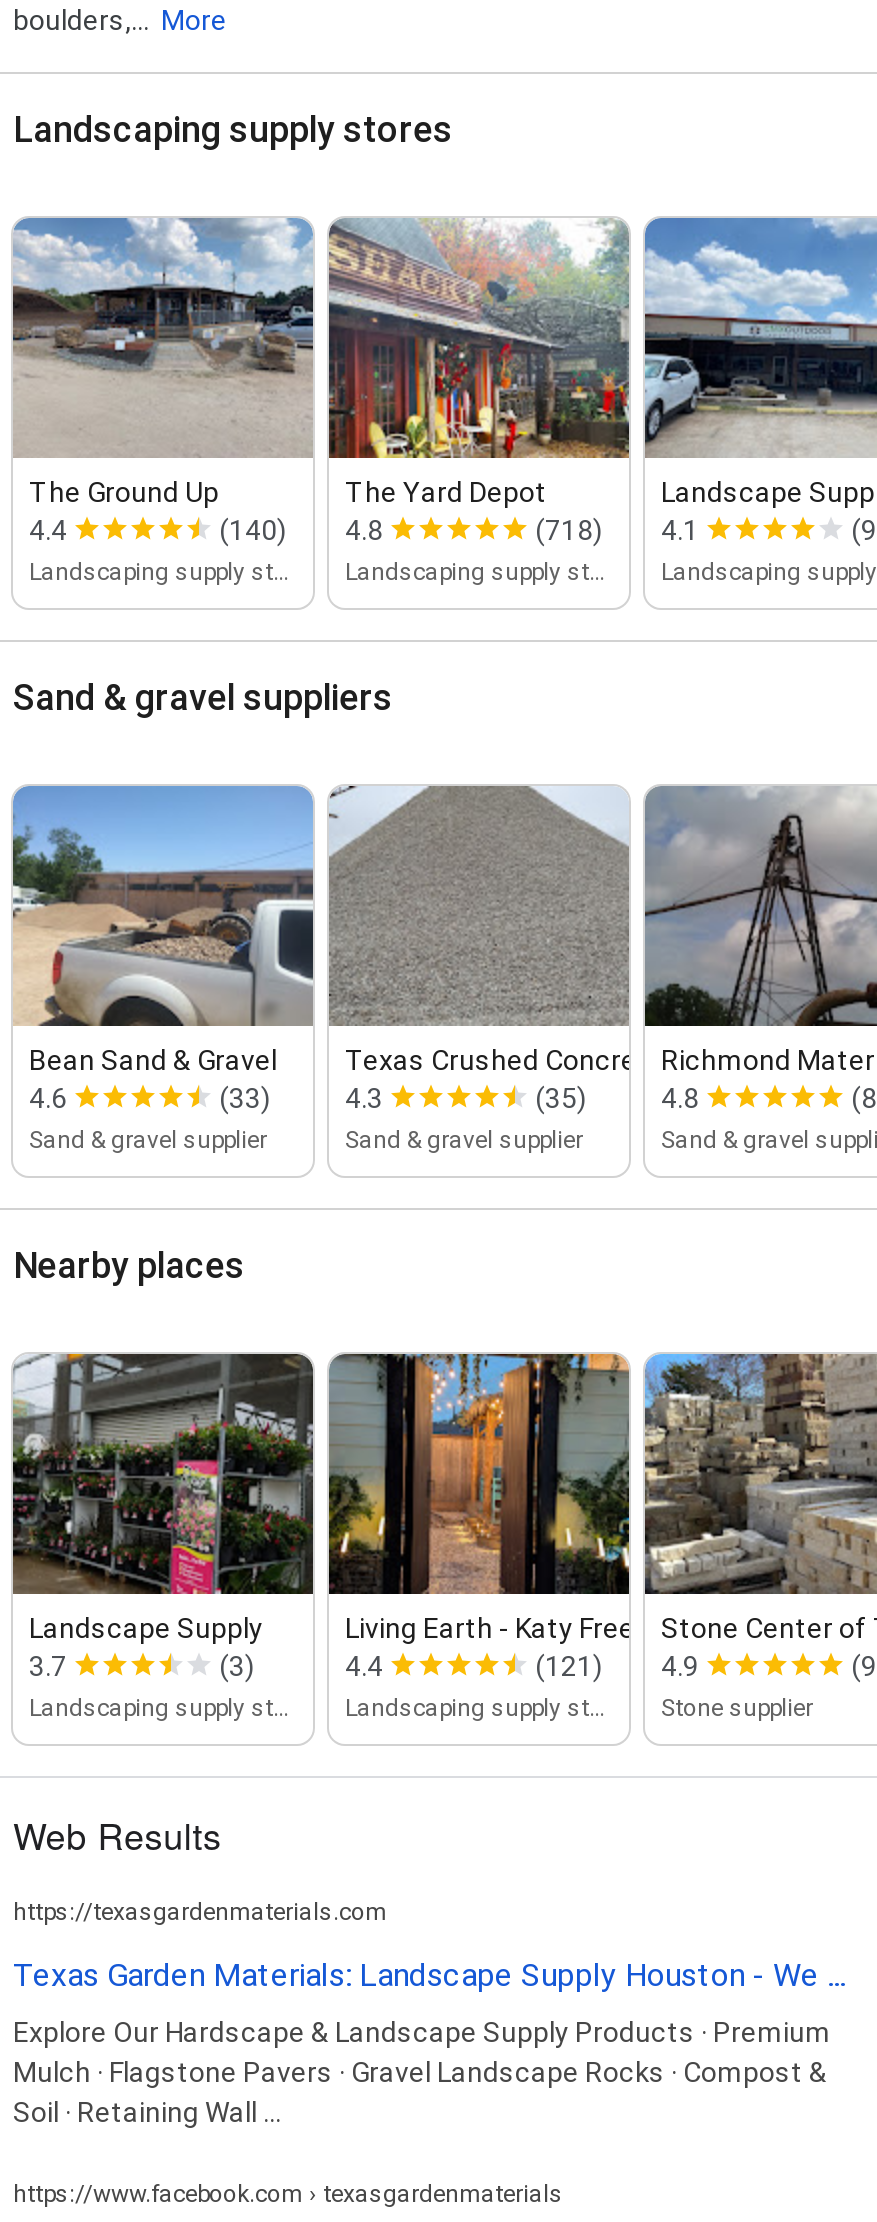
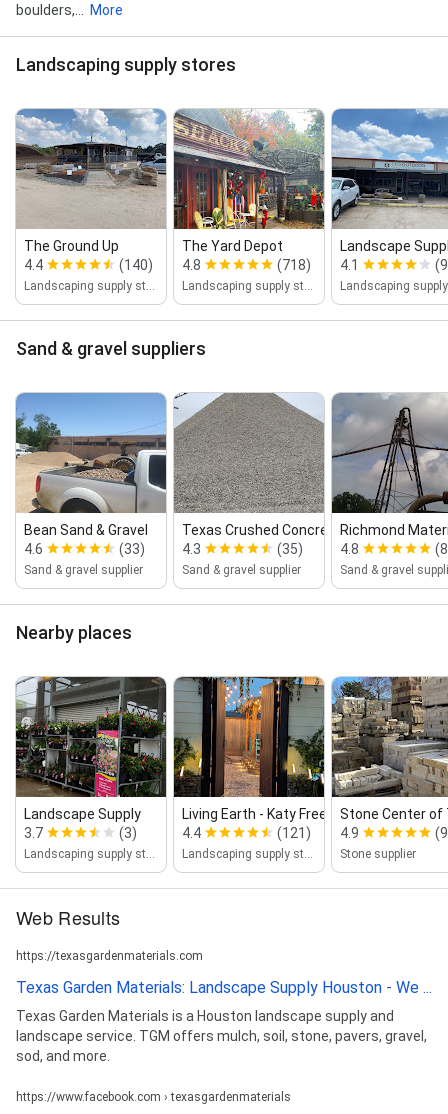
- Explore Our Hardscape & Landscape Supply Products · Premium
- Mulch · Flagstone Pavers · Gravel Landscape Rocks · Compost &
- Soil · Retaining Wall ...
+ Texas Garden Materials is a Houston landscape supply and
+ landscape service. TGM offers mulch, soil, stone, pavers, gravel,
+ sod, and more.
